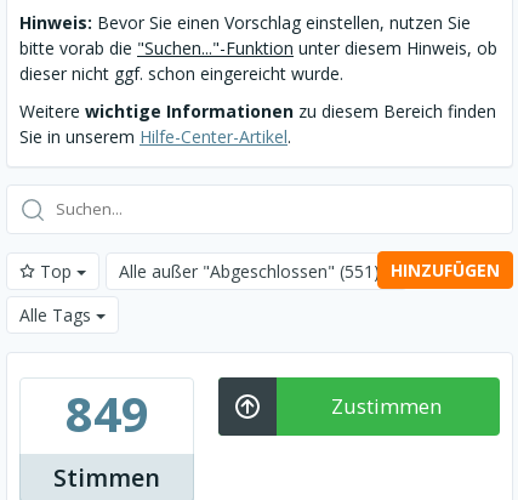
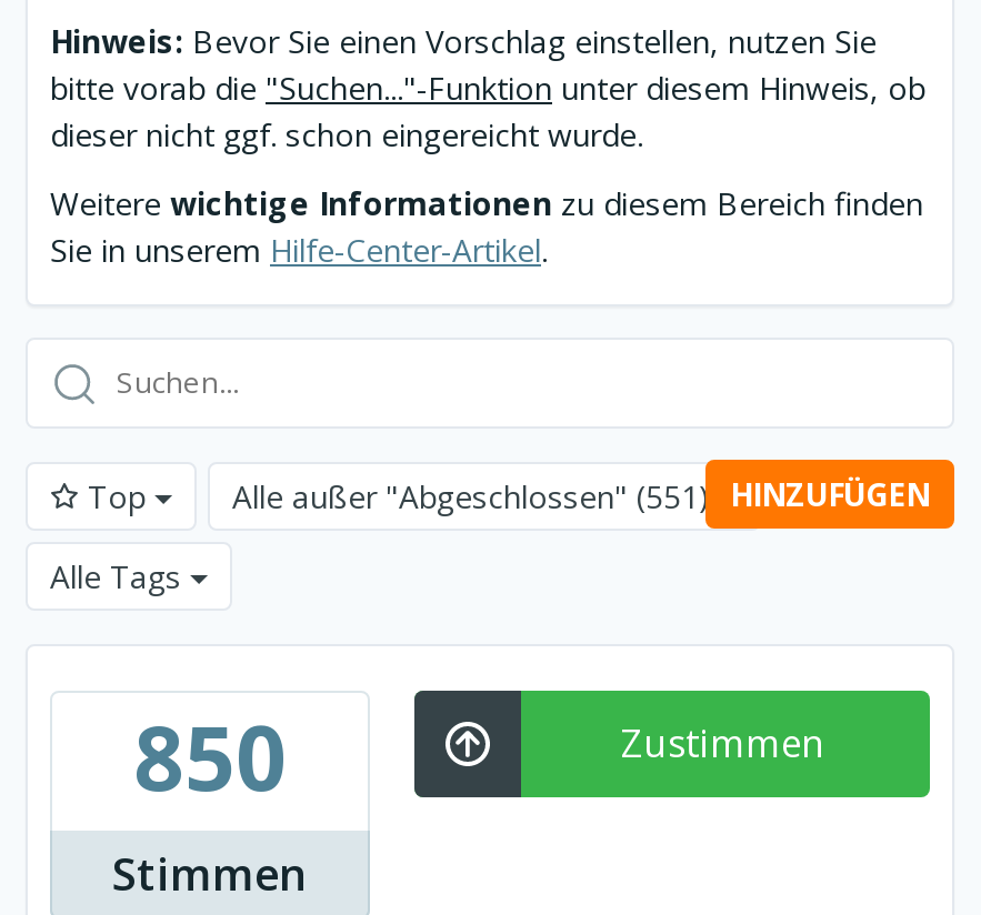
- 849
+ 850
